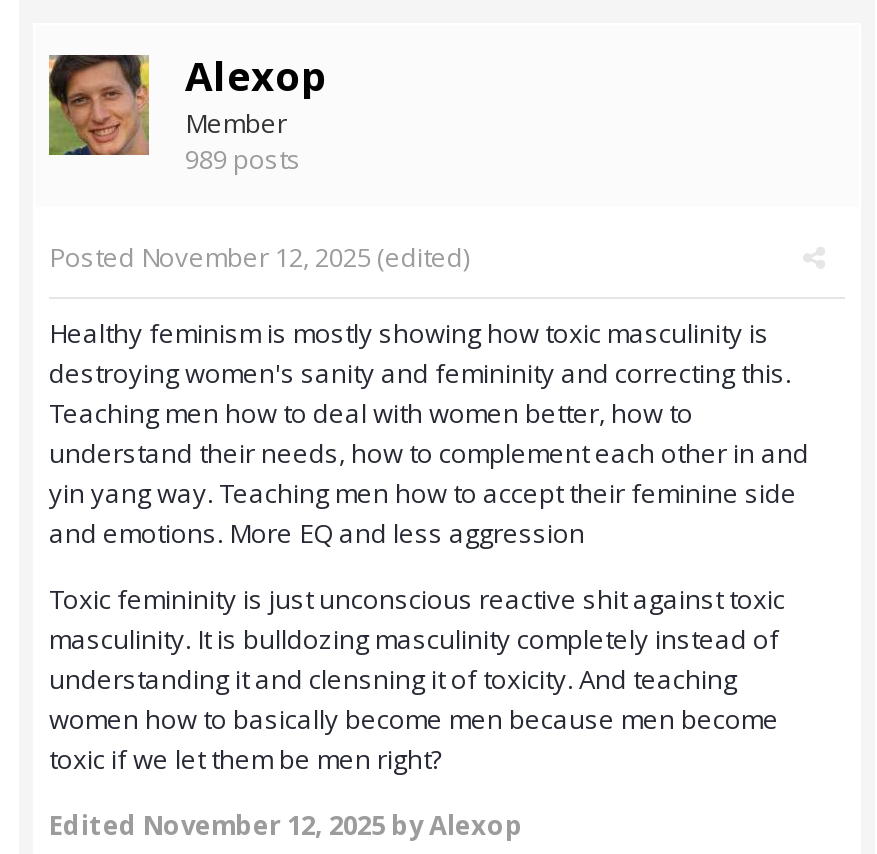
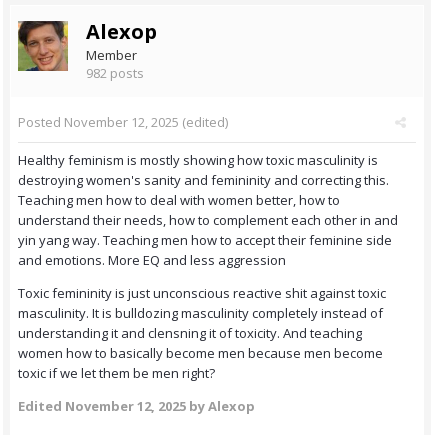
- 989 posts
+ 982 posts
